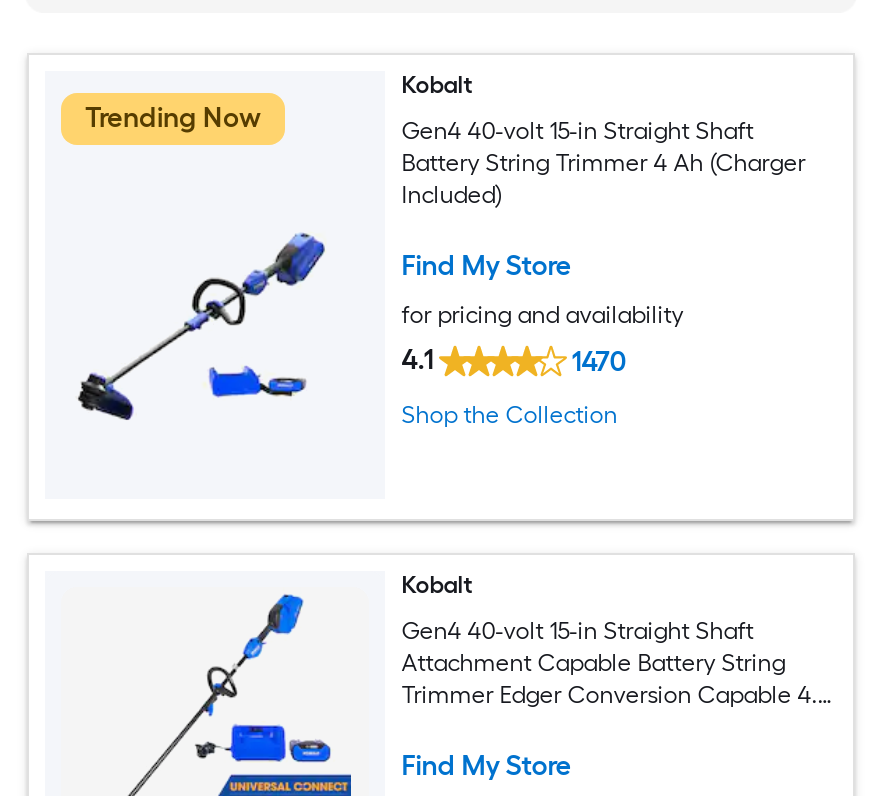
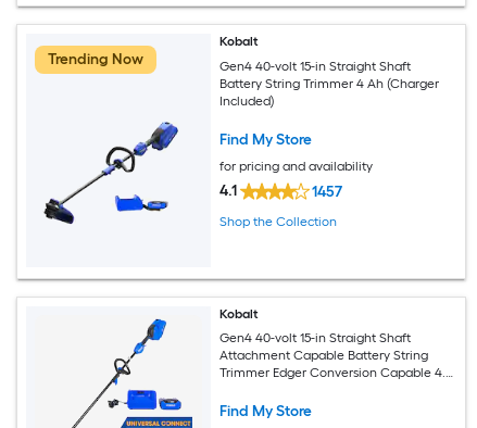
- 1470
+ 1457
